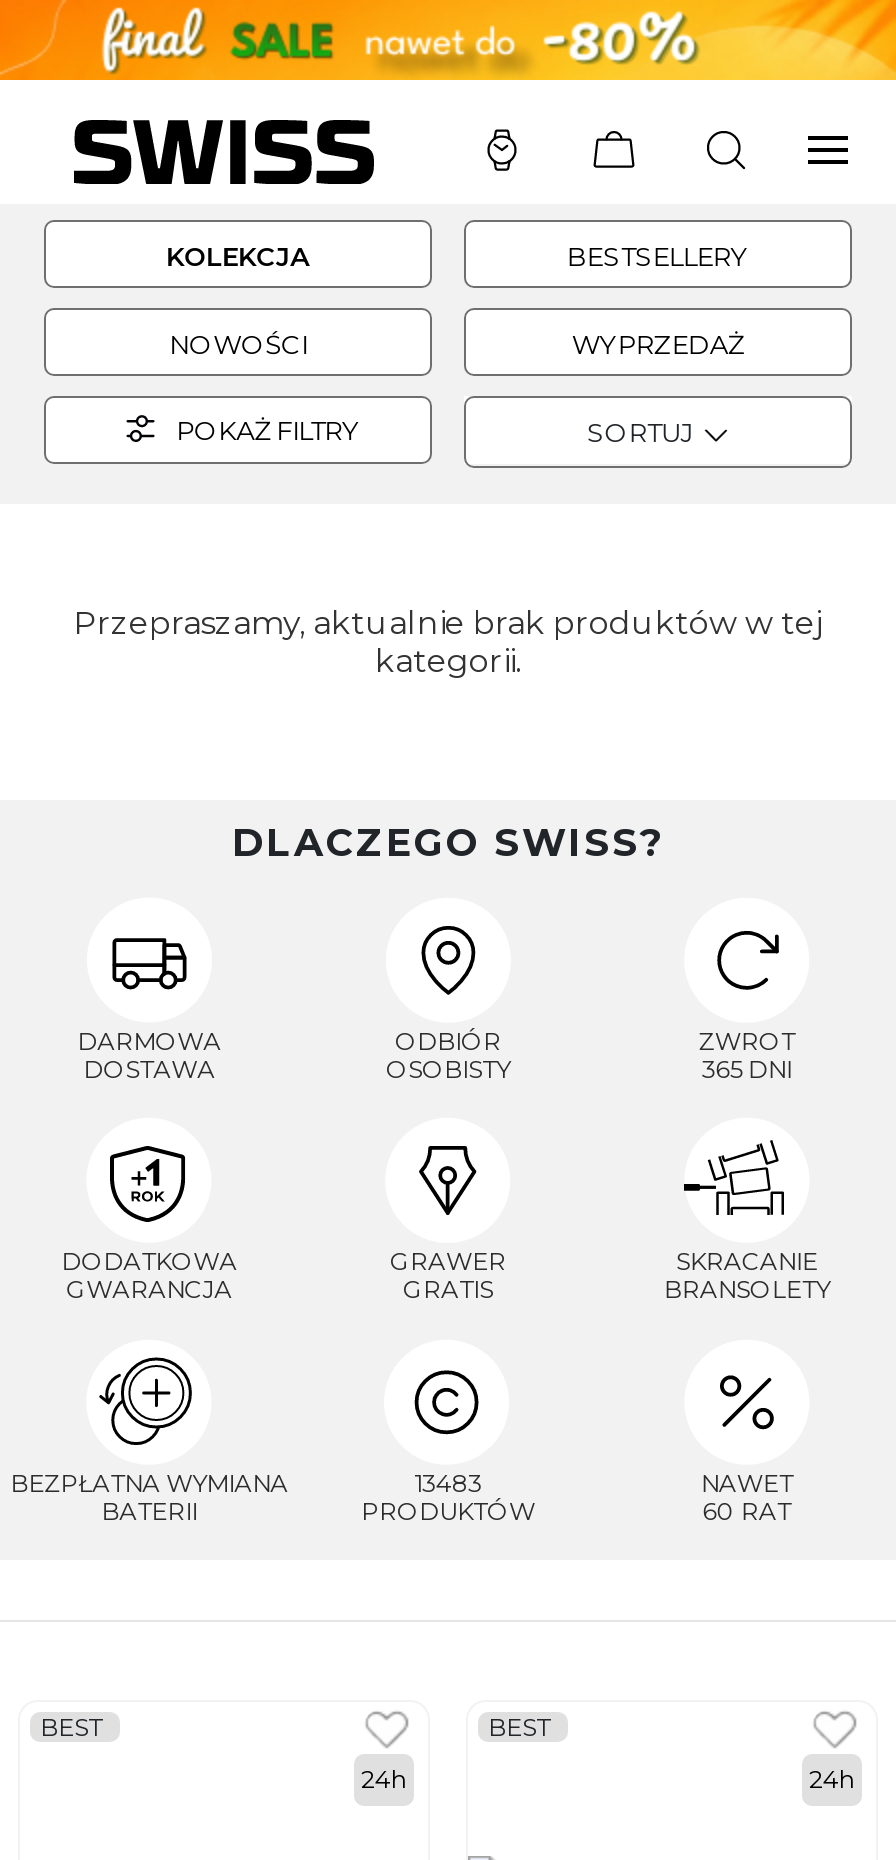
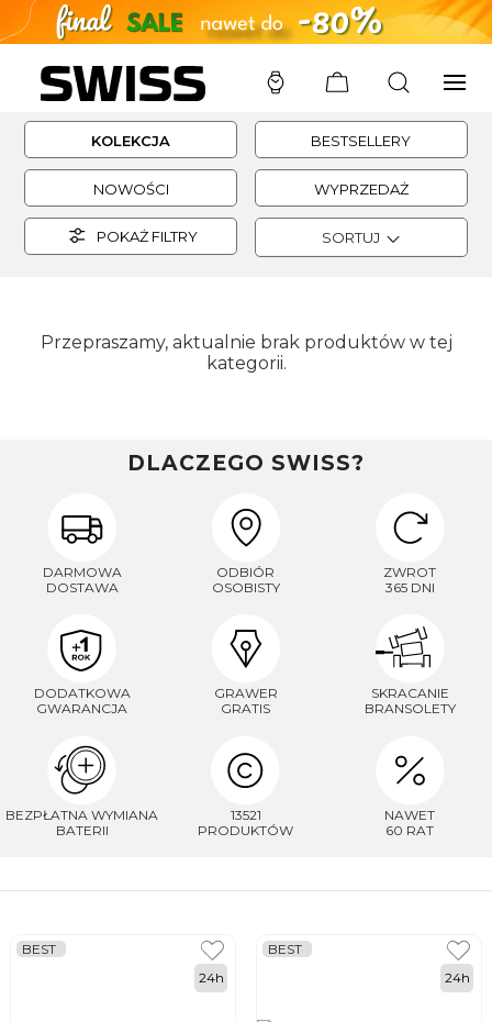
- 13483
+ 13521
